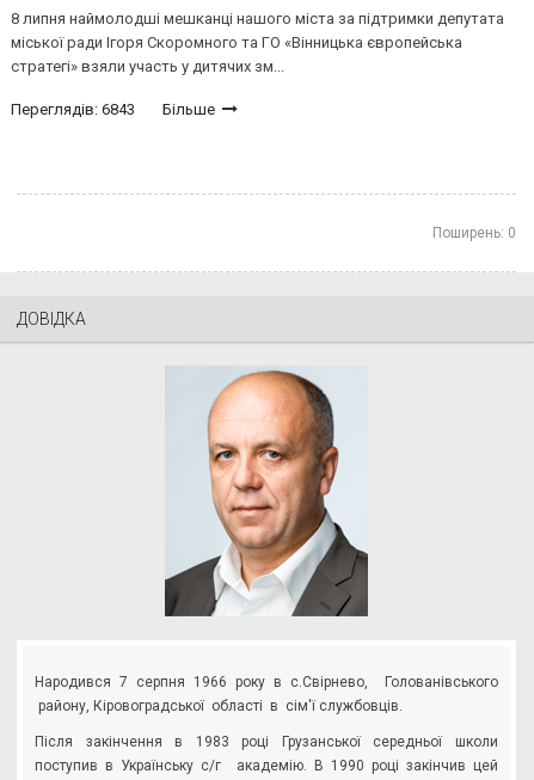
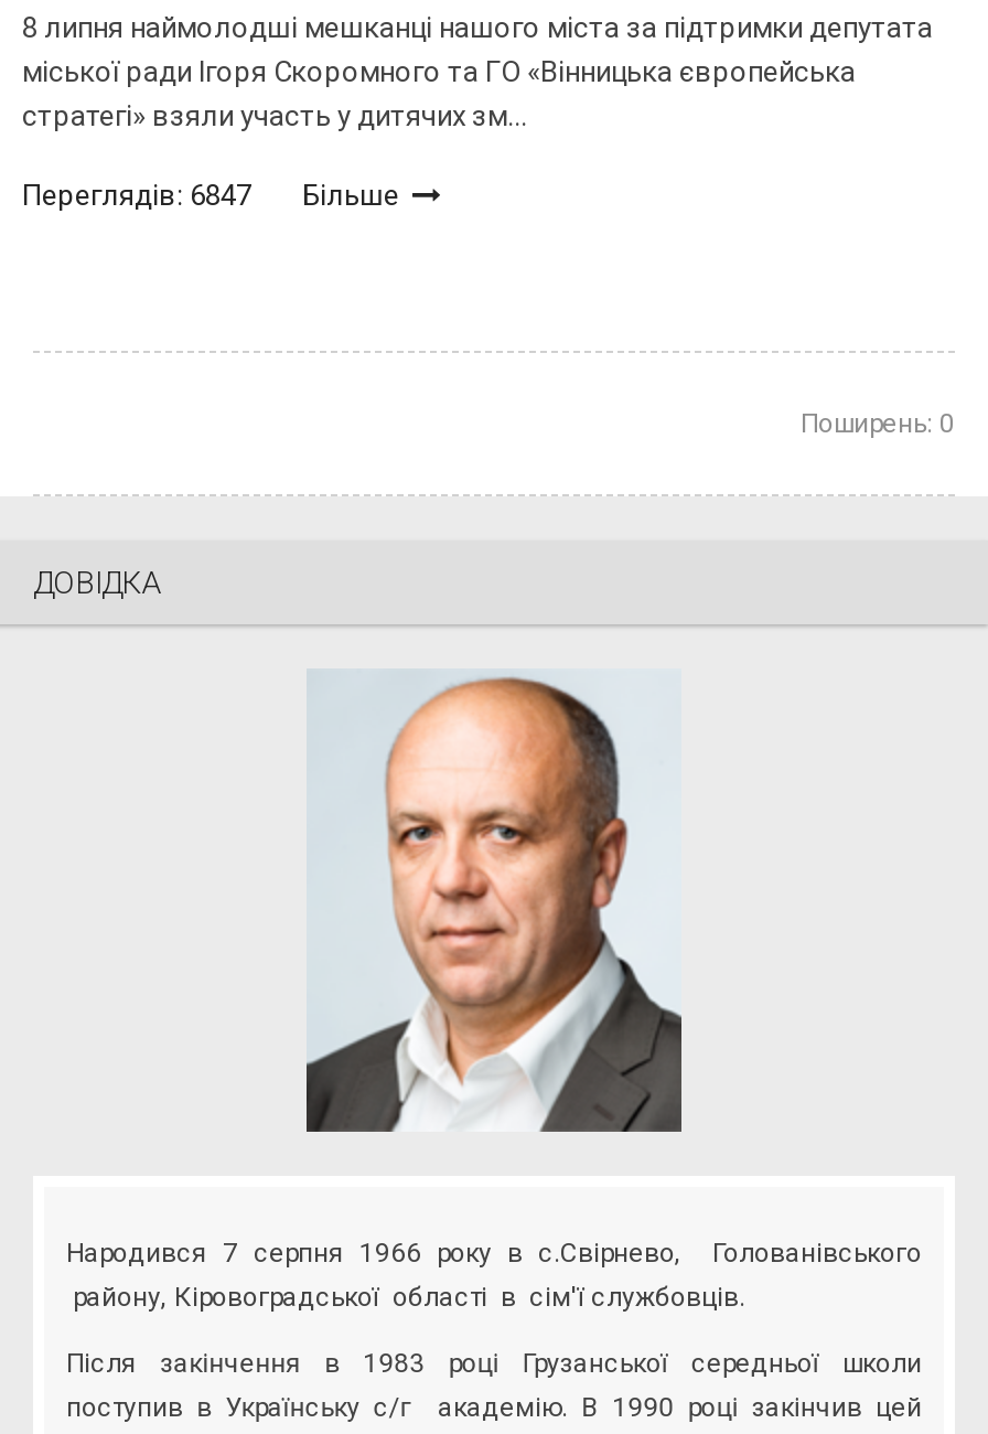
- Переглядів: 6843 Більше
+ Переглядів: 6847 Більше
